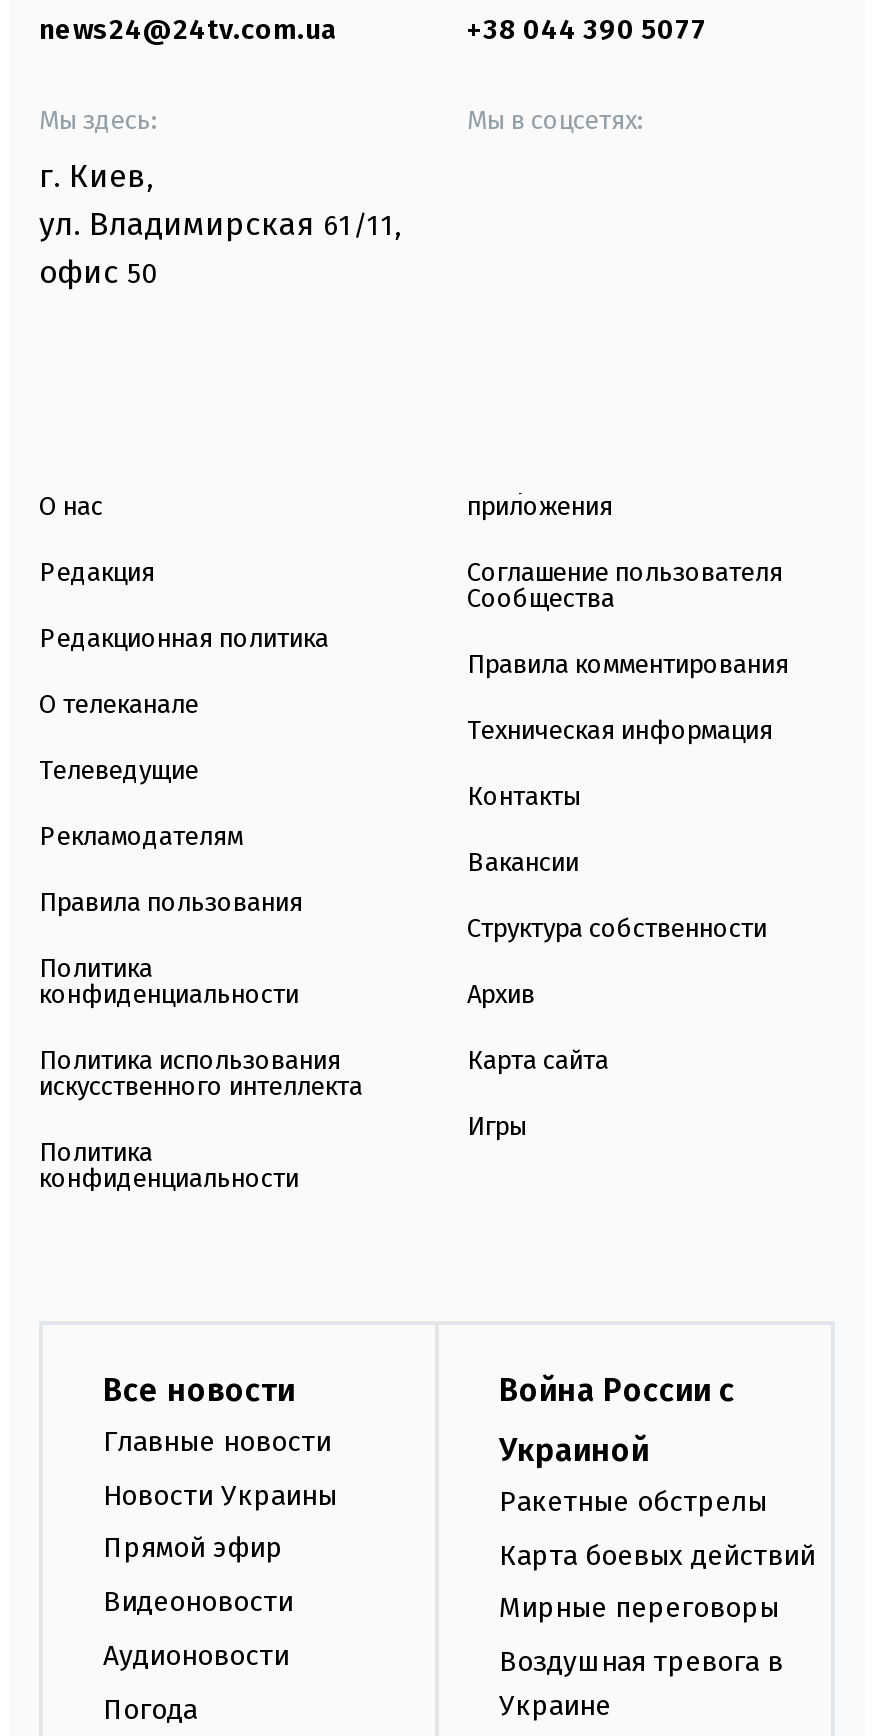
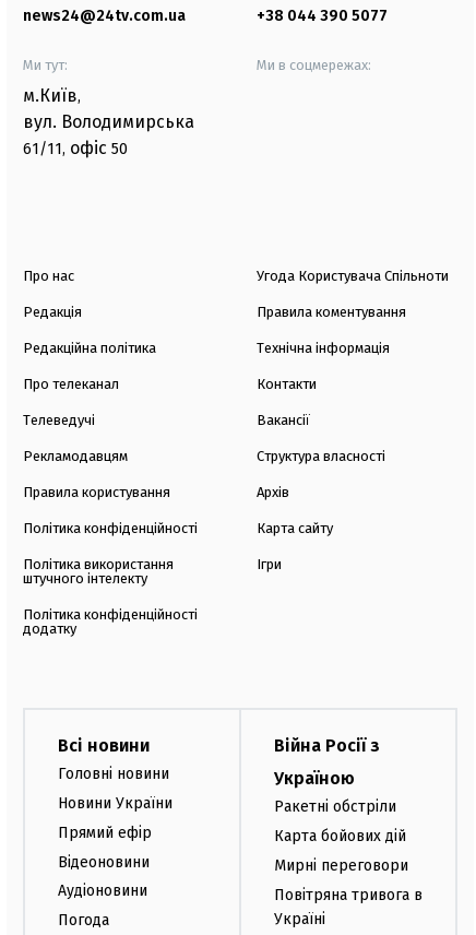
- Мы здесь:
- г. Киев,
- ул. Владимирская 61/11,
- офис 50
+ Ми тут:
+ м.Київ,
+ вул. Володимирська
+ 61/11, офіс 50

- Мы в соцсетях:
+ Ми в соцмережах:

- О нас
- Редакция
- Редакционная политика
- О телеканале
- Телеведущие
- Рекламодателям
- Правила пользования
- Политика
- конфиденциальности
- Политика использования
- искусственного интеллекта
- Политика
- конфиденциальности
+ Про нас
+ Редакція
+ Редакційна політика
+ Про телеканал
+ Телеведучі
+ Рекламодавцям
+ Правила користування
+ Політика конфіденційності
+ Політика використання
+ штучного інтелекту
+ Політика конфіденційності
+ додатку

- приложения
- Соглашение пользователя
- Сообщества
- Правила комментирования
- Техническая информация
- Контакты
- Вакансии
- Структура собственности
- Архив
- Карта сайта
- Игры
+ Угода Користувача Спільноти
+ Правила коментування
+ Технічна інформація
+ Контакти
+ Вакансії
+ Структура власності
+ Архів
+ Карта сайту
+ Ігри

- Все новости
- Главные новости
- Новости Украины
- Прямой эфир
- Видеоновости
- Аудионовости
+ Всі новини
+ Головні новини
+ Новини України
+ Прямий ефір
+ Відеоновини
+ Аудіоновини

- Война России с
+ Війна Росії з

- Украиной
- Ракетные обстрелы
+ Україною
+ Ракетні обстріли

- Карта боевых действий
+ Карта бойових дій

- Мирные переговоры
+ Мирні переговори

- Воздушная тревога в
- Украине
+ Повітряна тривога в
+ Україні
